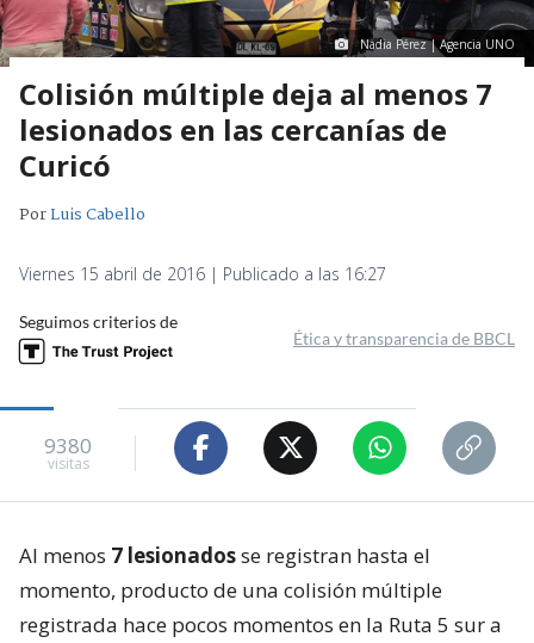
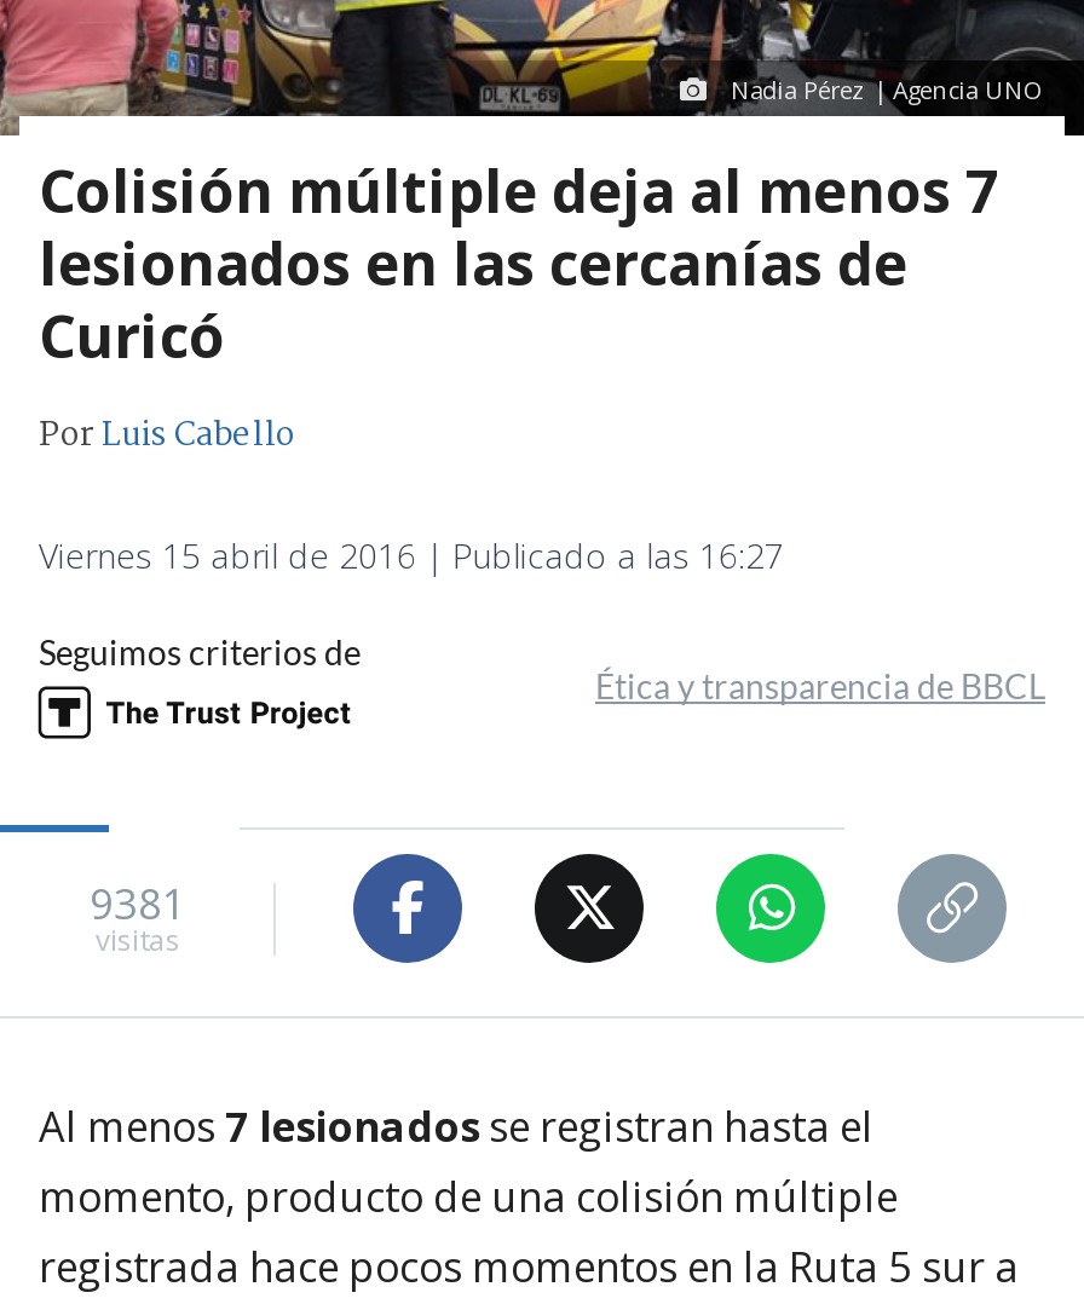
- 9380
+ 9381
